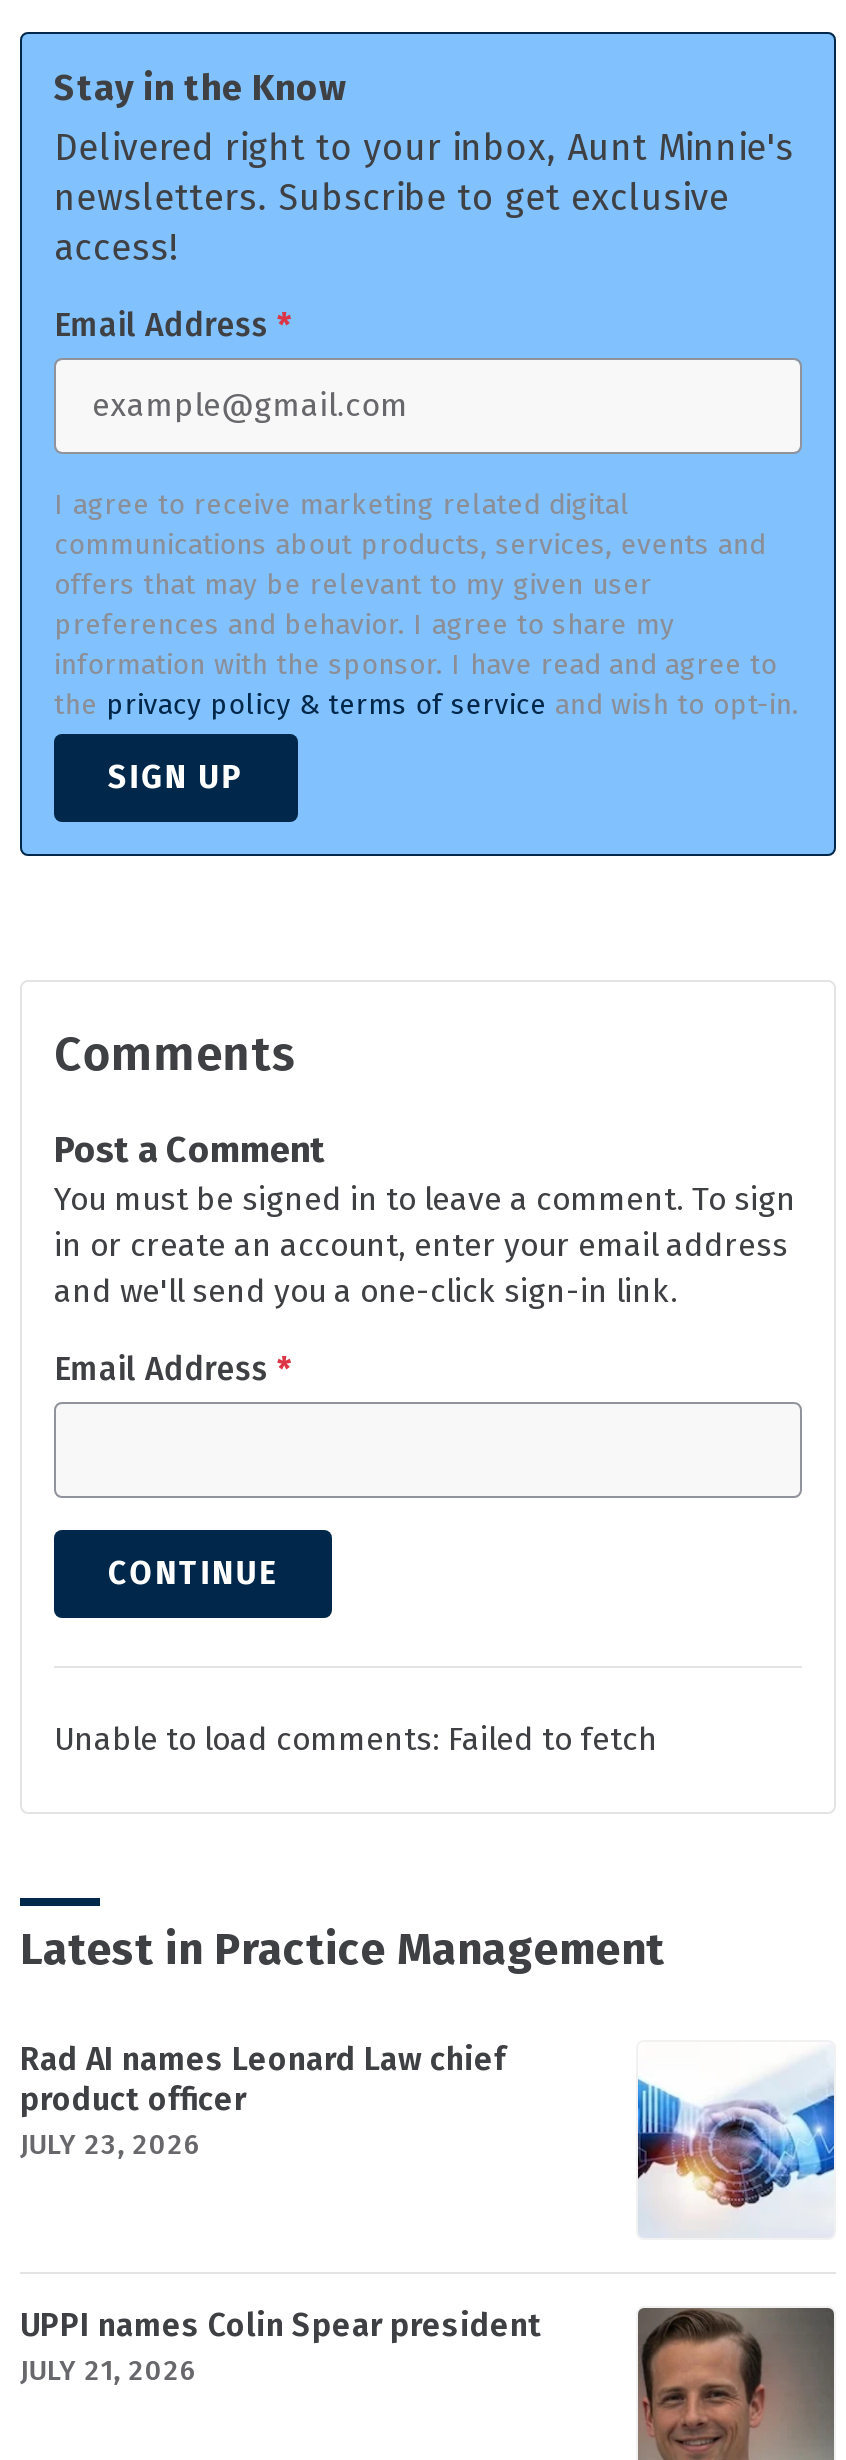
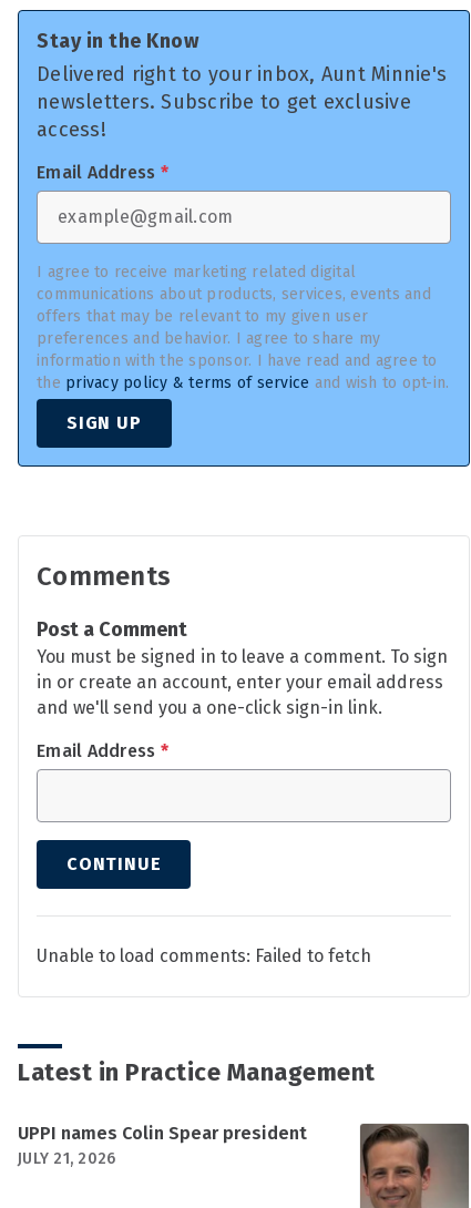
- Rad AI names Leonard Law chief
- product officer
- JULY 23, 2026

- [image]
